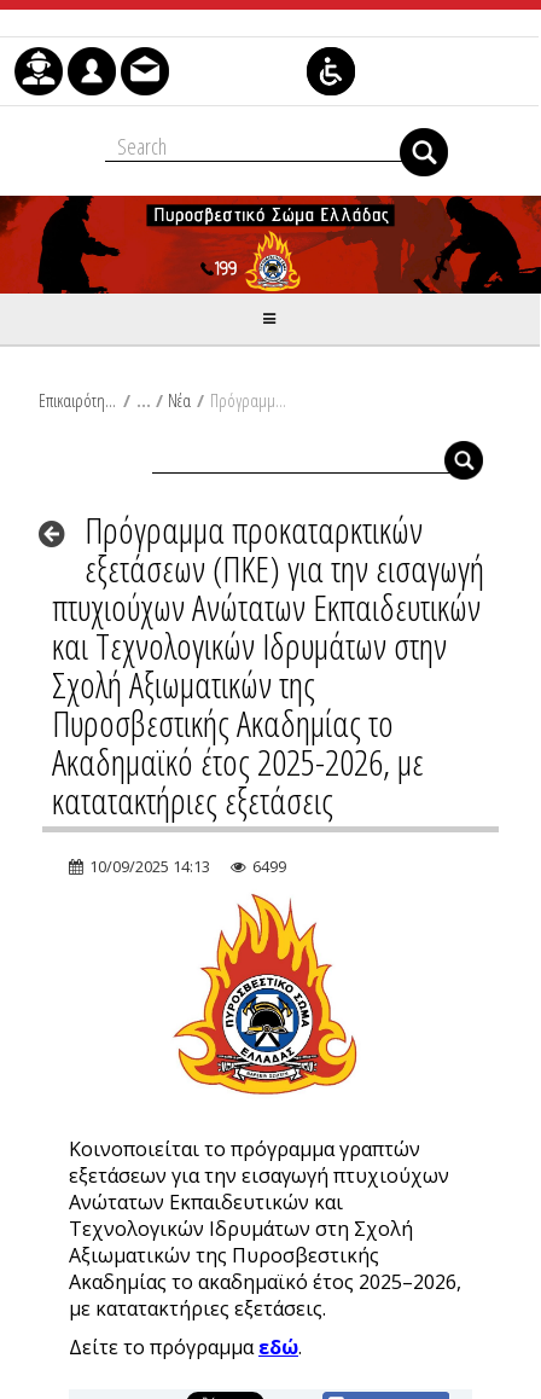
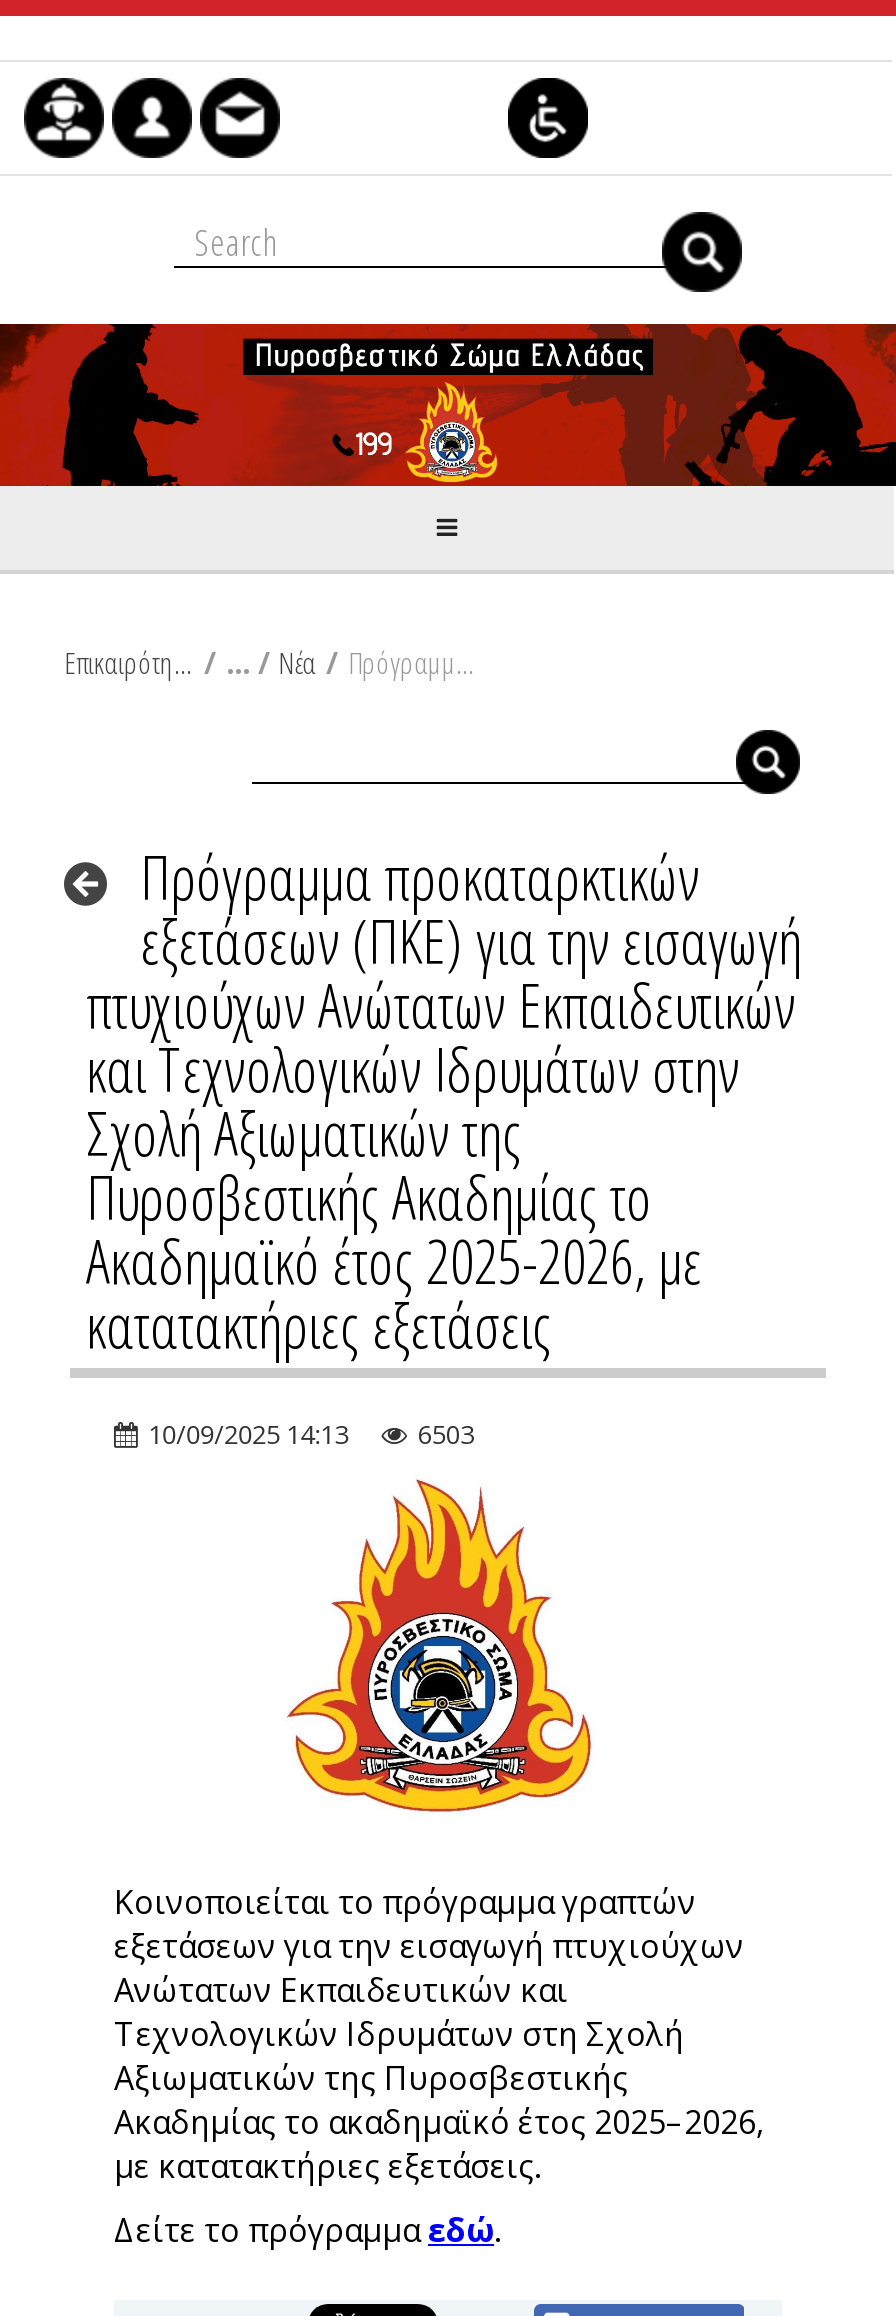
- 10/09/2025 14:13 6499
+ 10/09/2025 14:13 6503
